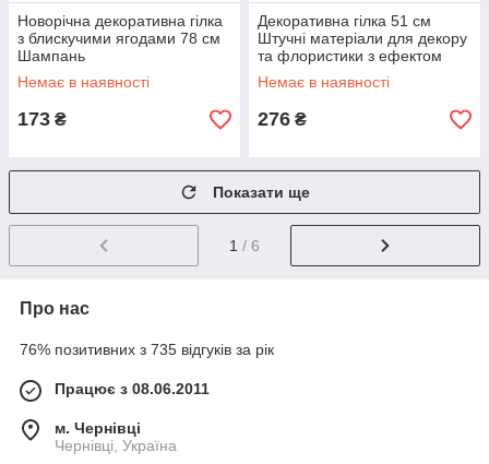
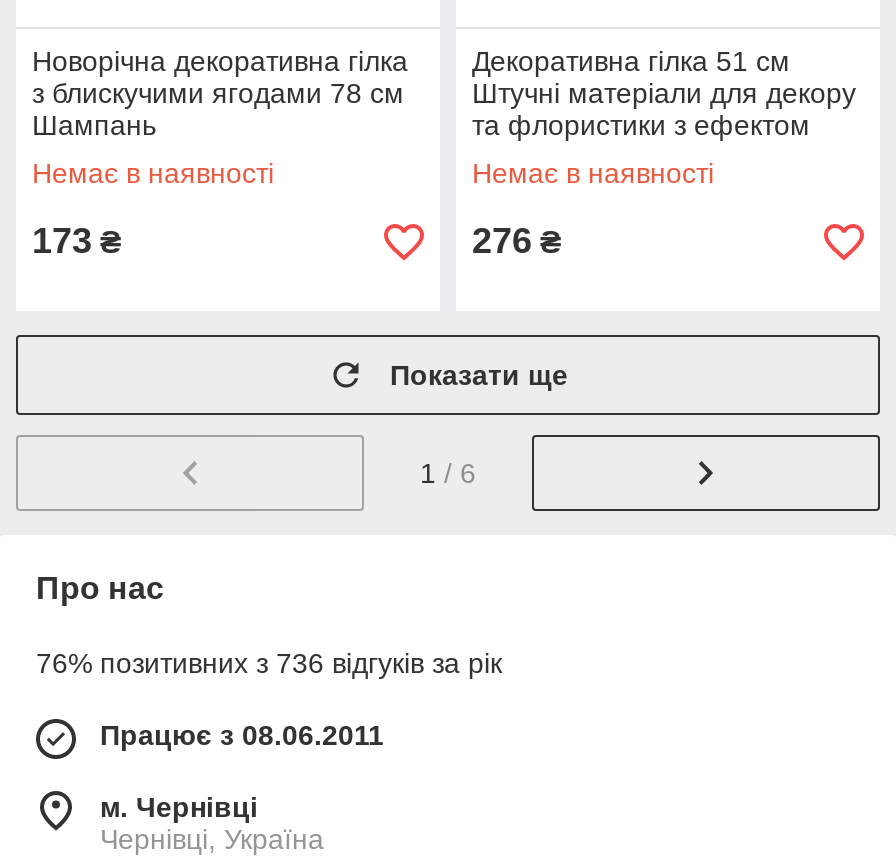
- 76% позитивних з 735 відгуків за рік
+ 76% позитивних з 736 відгуків за рік
